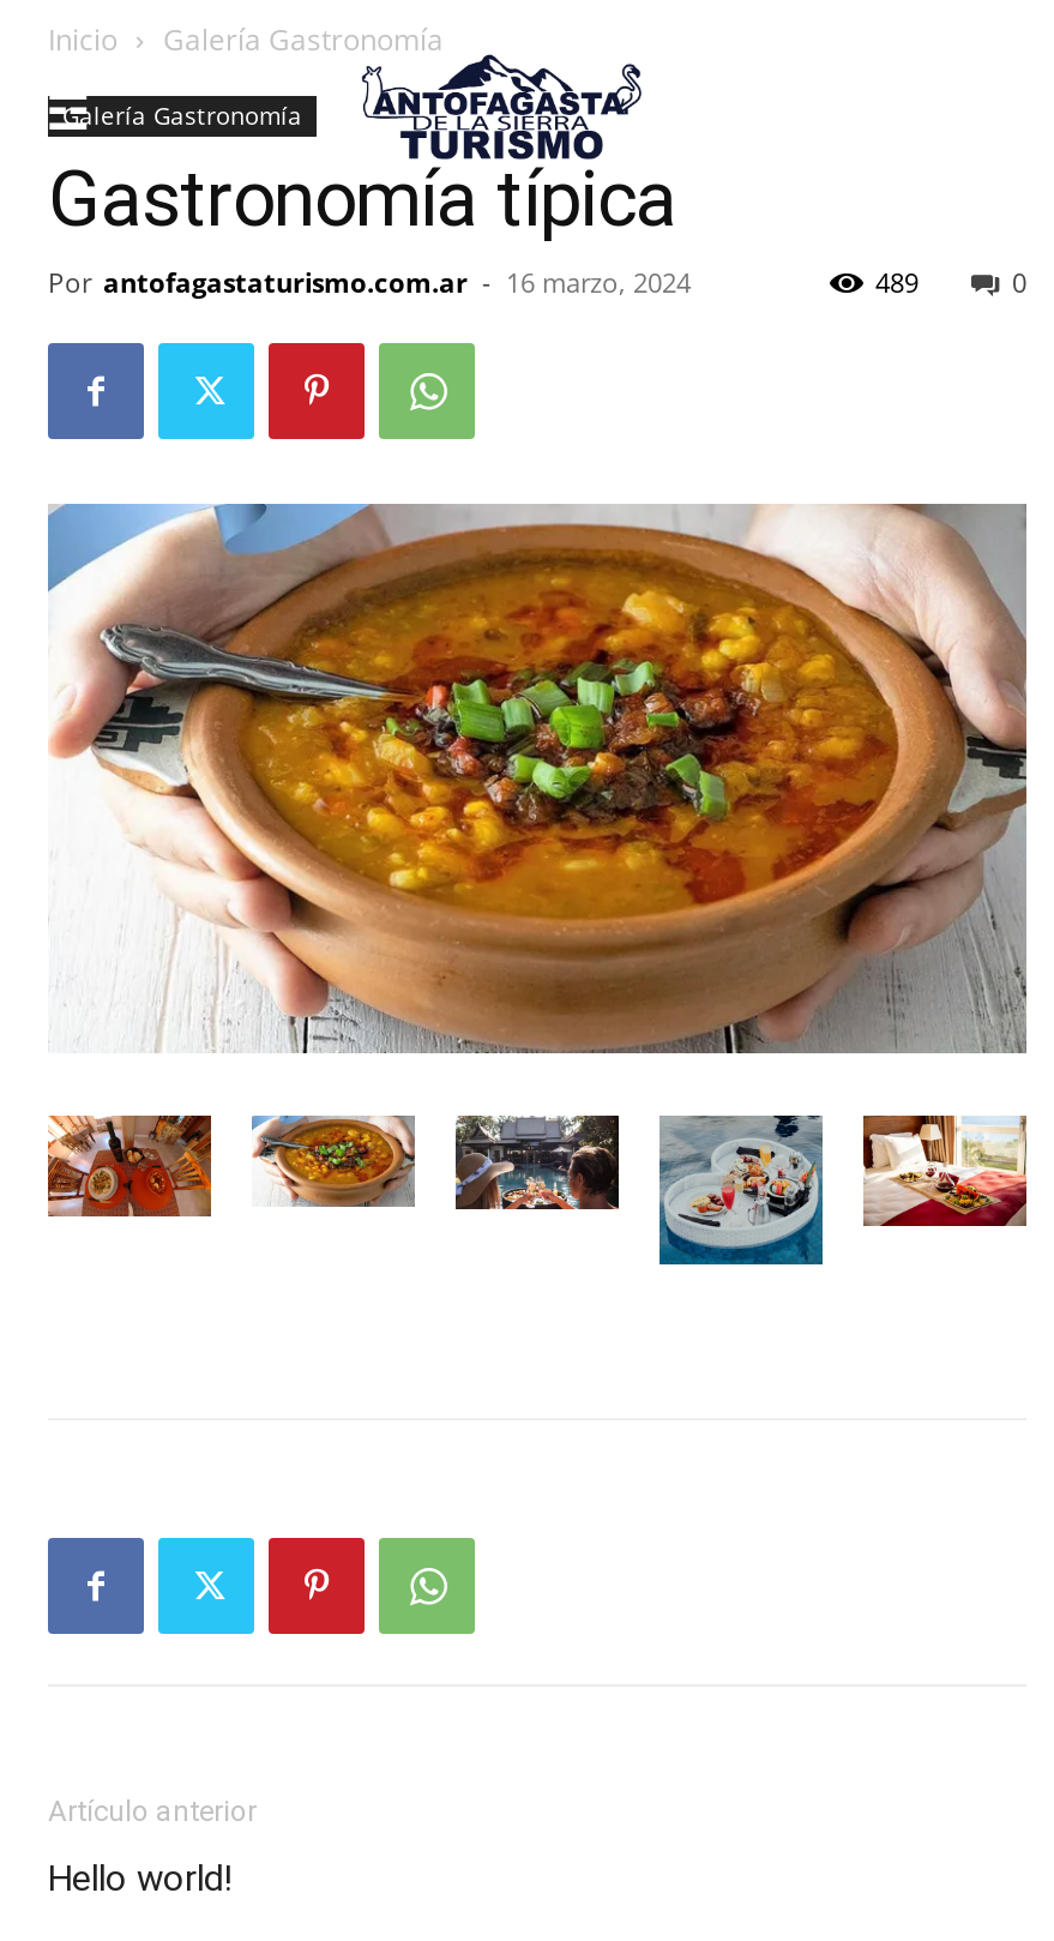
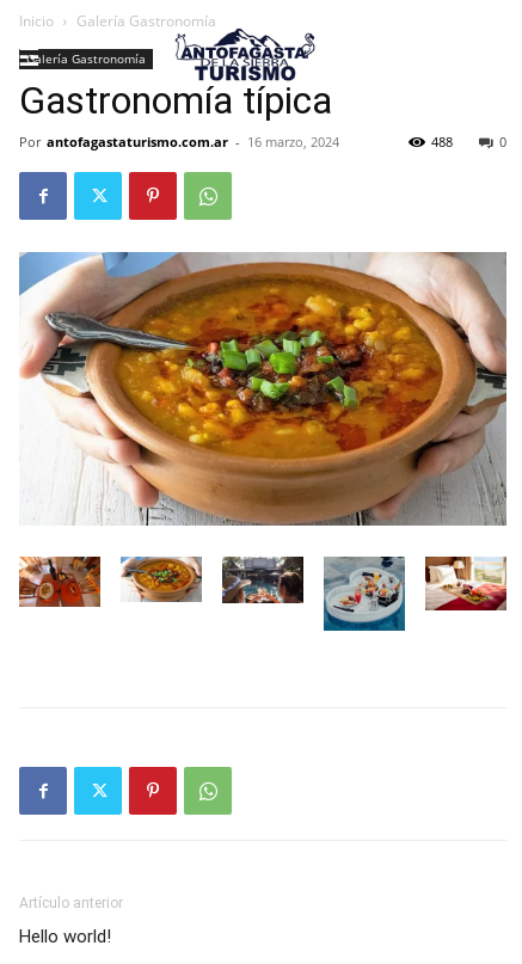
- 489
+ 488
